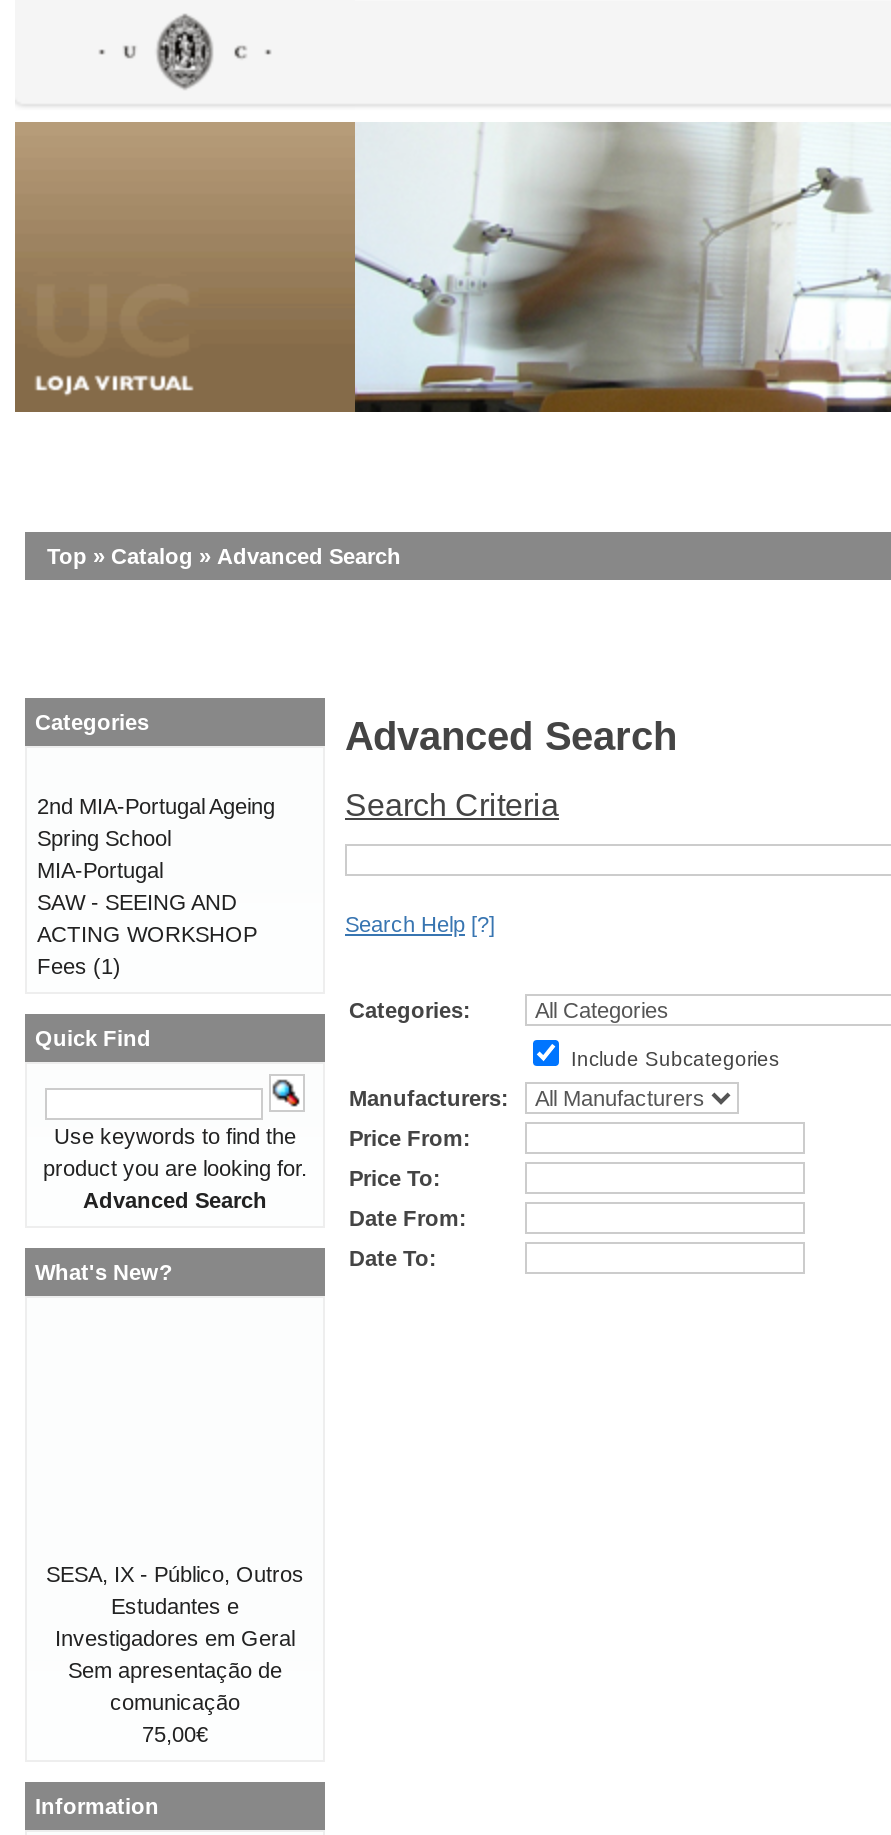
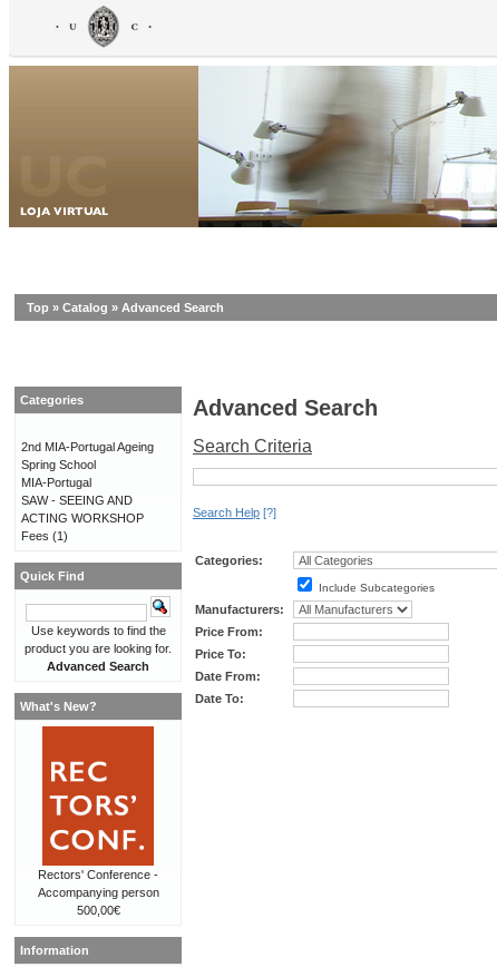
+ [image]

- SESA, IX - Público, Outros
- Estudantes e
- Investigadores em Geral
- Sem apresentação de
- comunicação
- 75,00€
+ Rectors' Conference -
+ Accompanying person
+ 500,00€
